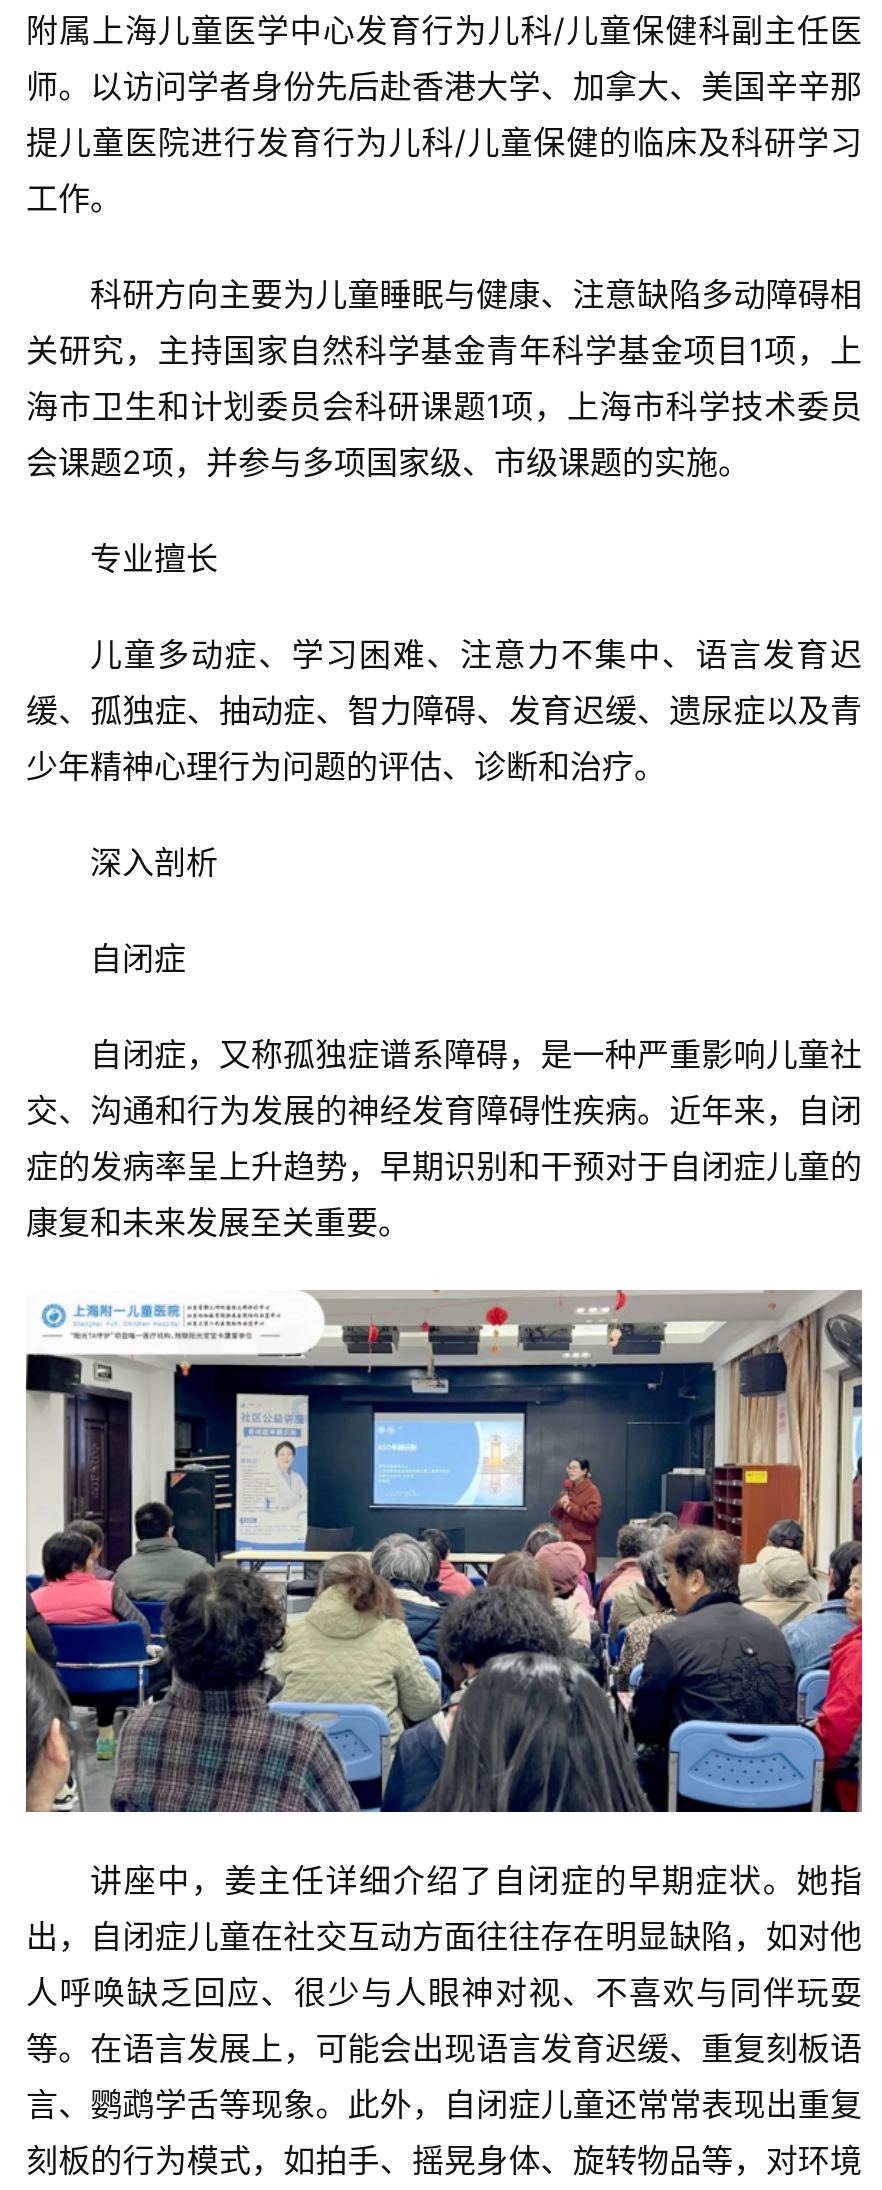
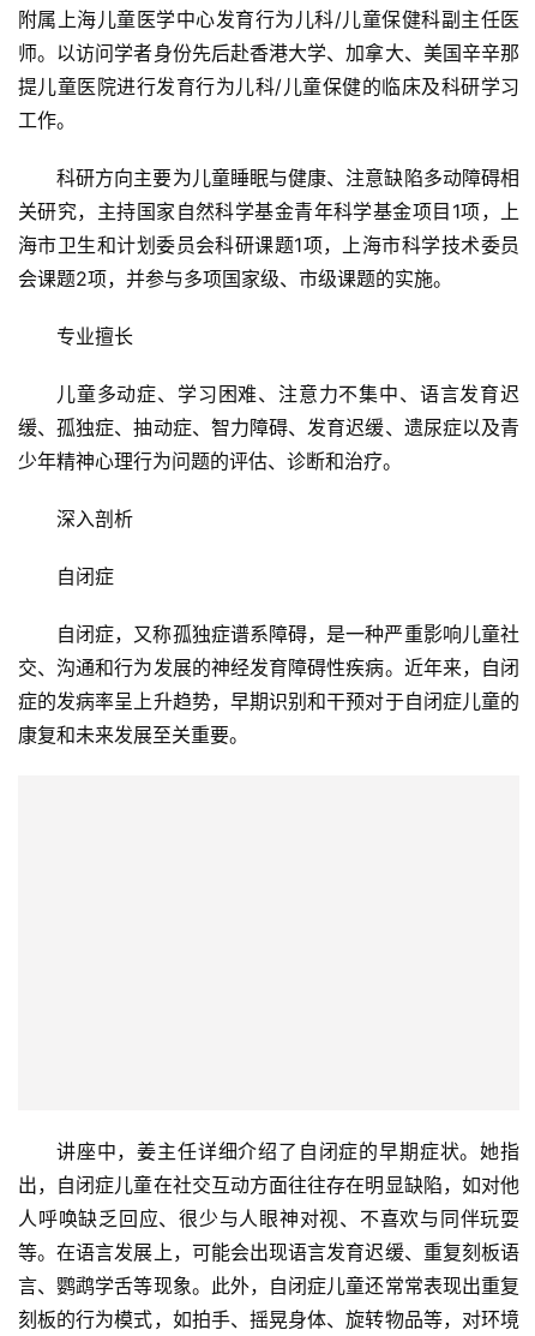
- [image]
